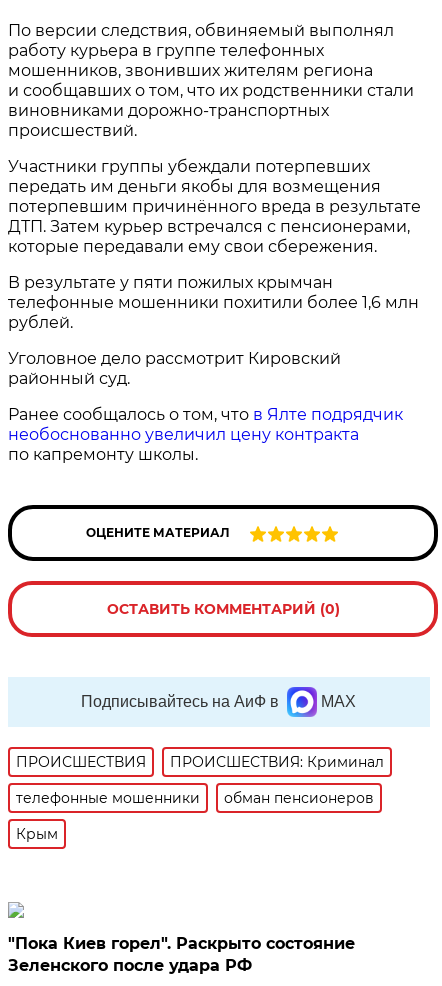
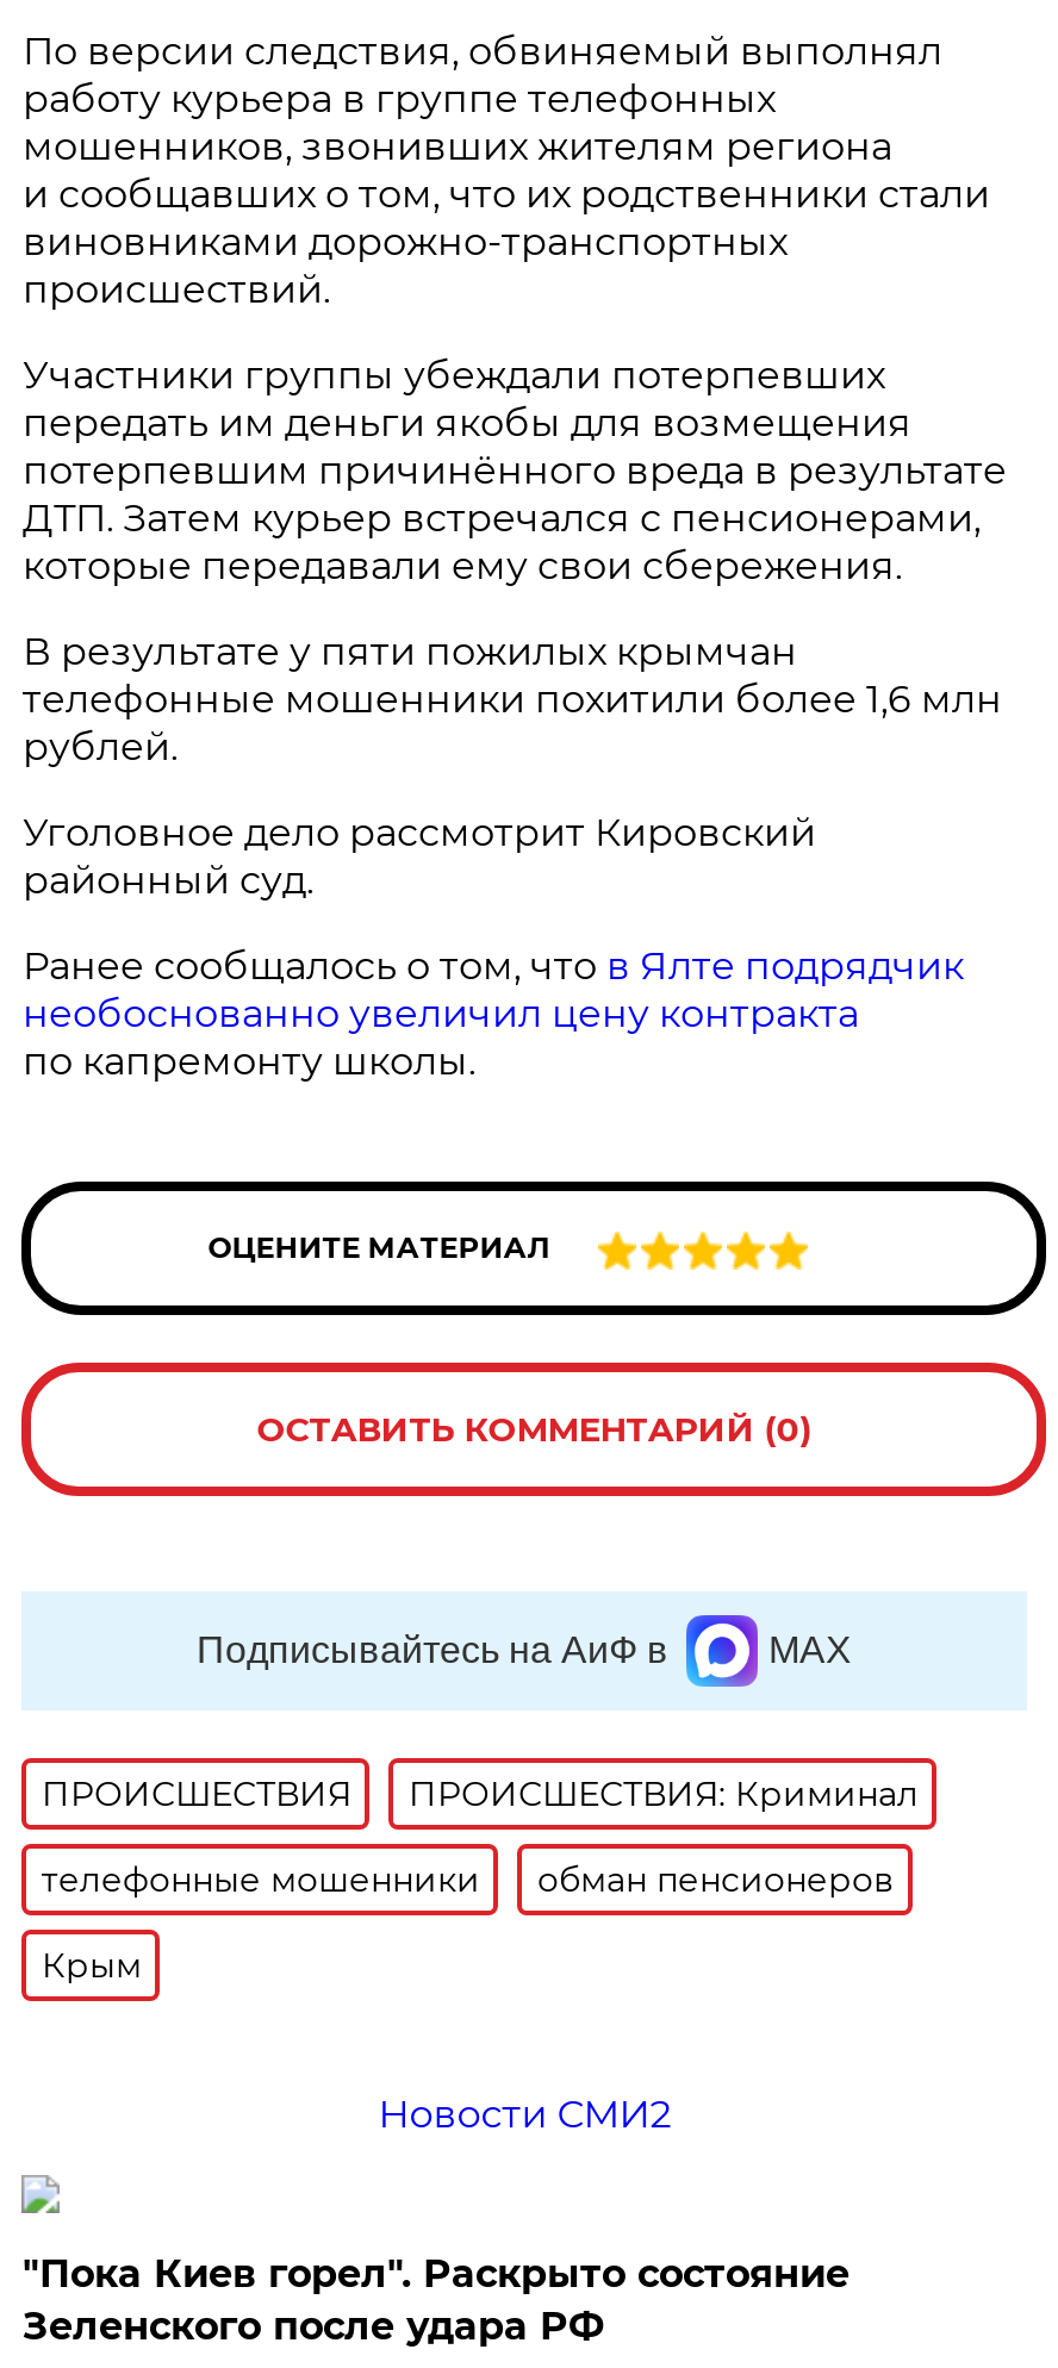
+ Новости СМИ2
